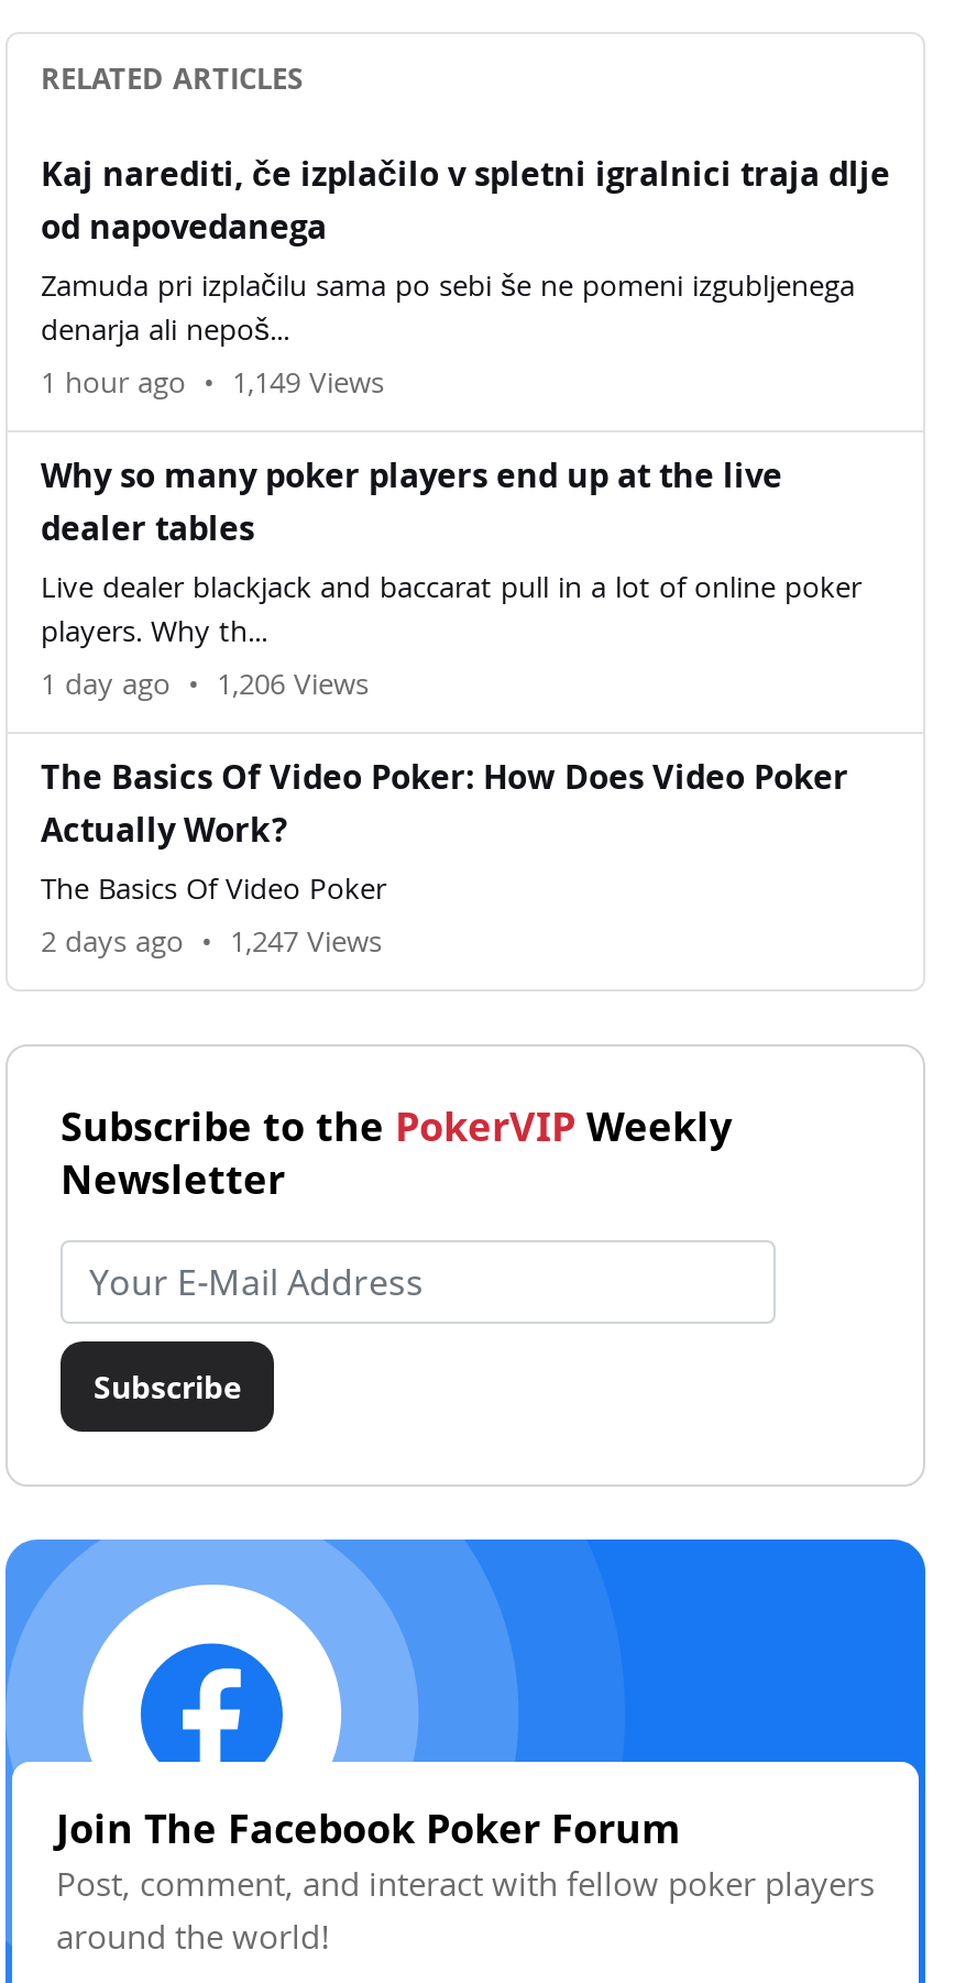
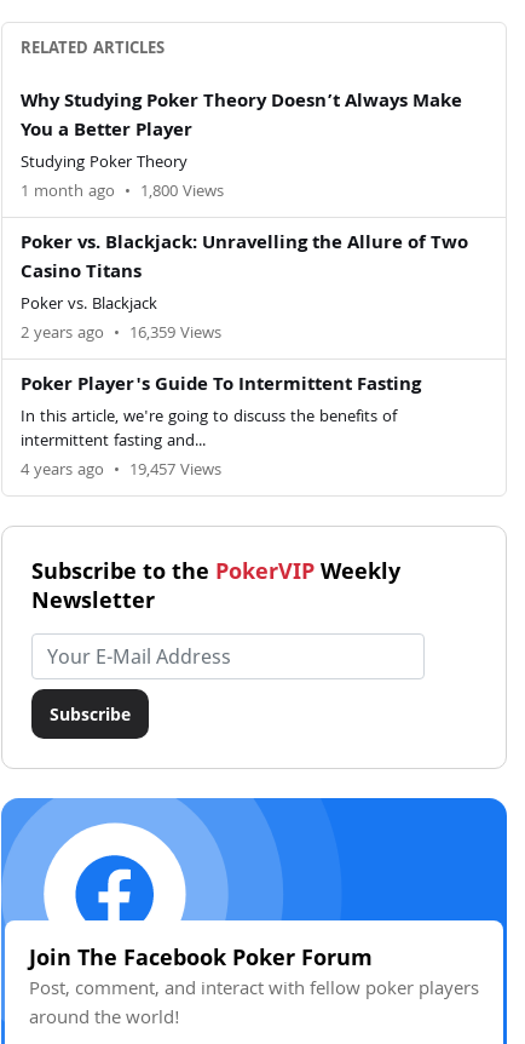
- Kaj narediti, če izplačilo v spletni igralnici traja dlje
- od napovedanega
- Zamuda pri izplačilu sama po sebi še ne pomeni izgubljenega
- denarja ali nepoš...
- 1 hour ago • 1,149 Views
+ Why Studying Poker Theory Doesn’t Always Make
+ You a Better Player
+ Studying Poker Theory
+ 1 month ago • 1,800 Views

- Why so many poker players end up at the live
- dealer tables
- Live dealer blackjack and baccarat pull in a lot of online poker
- players. Why th...
- 1 day ago • 1,206 Views
+ Poker vs. Blackjack: Unravelling the Allure of Two
+ Casino Titans
+ Poker vs. Blackjack
+ 2 years ago • 16,359 Views

- The Basics Of Video Poker: How Does Video Poker
- Actually Work?
- The Basics Of Video Poker
- 2 days ago • 1,247 Views
+ Poker Player's Guide To Intermittent Fasting
+ In this article, we're going to discuss the benefits of
+ intermittent fasting and...
+ 4 years ago • 19,457 Views
